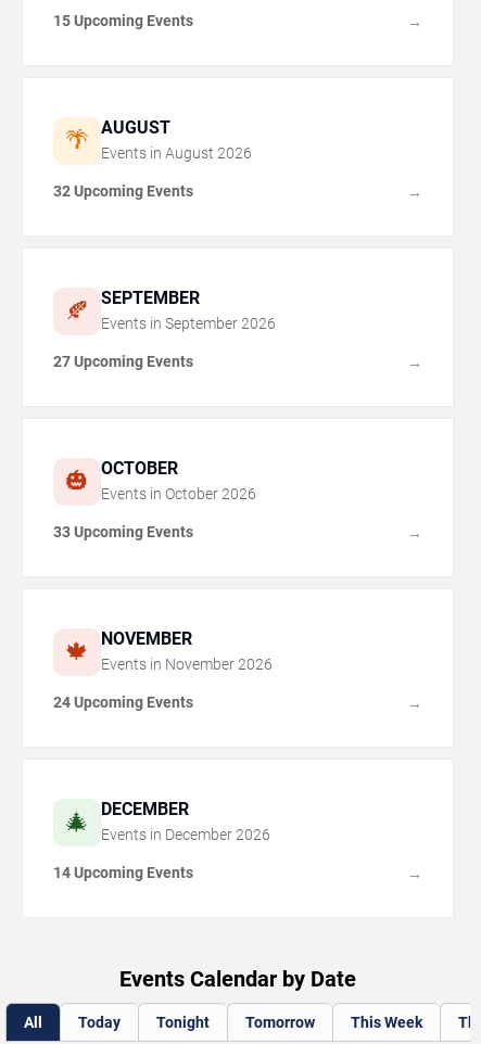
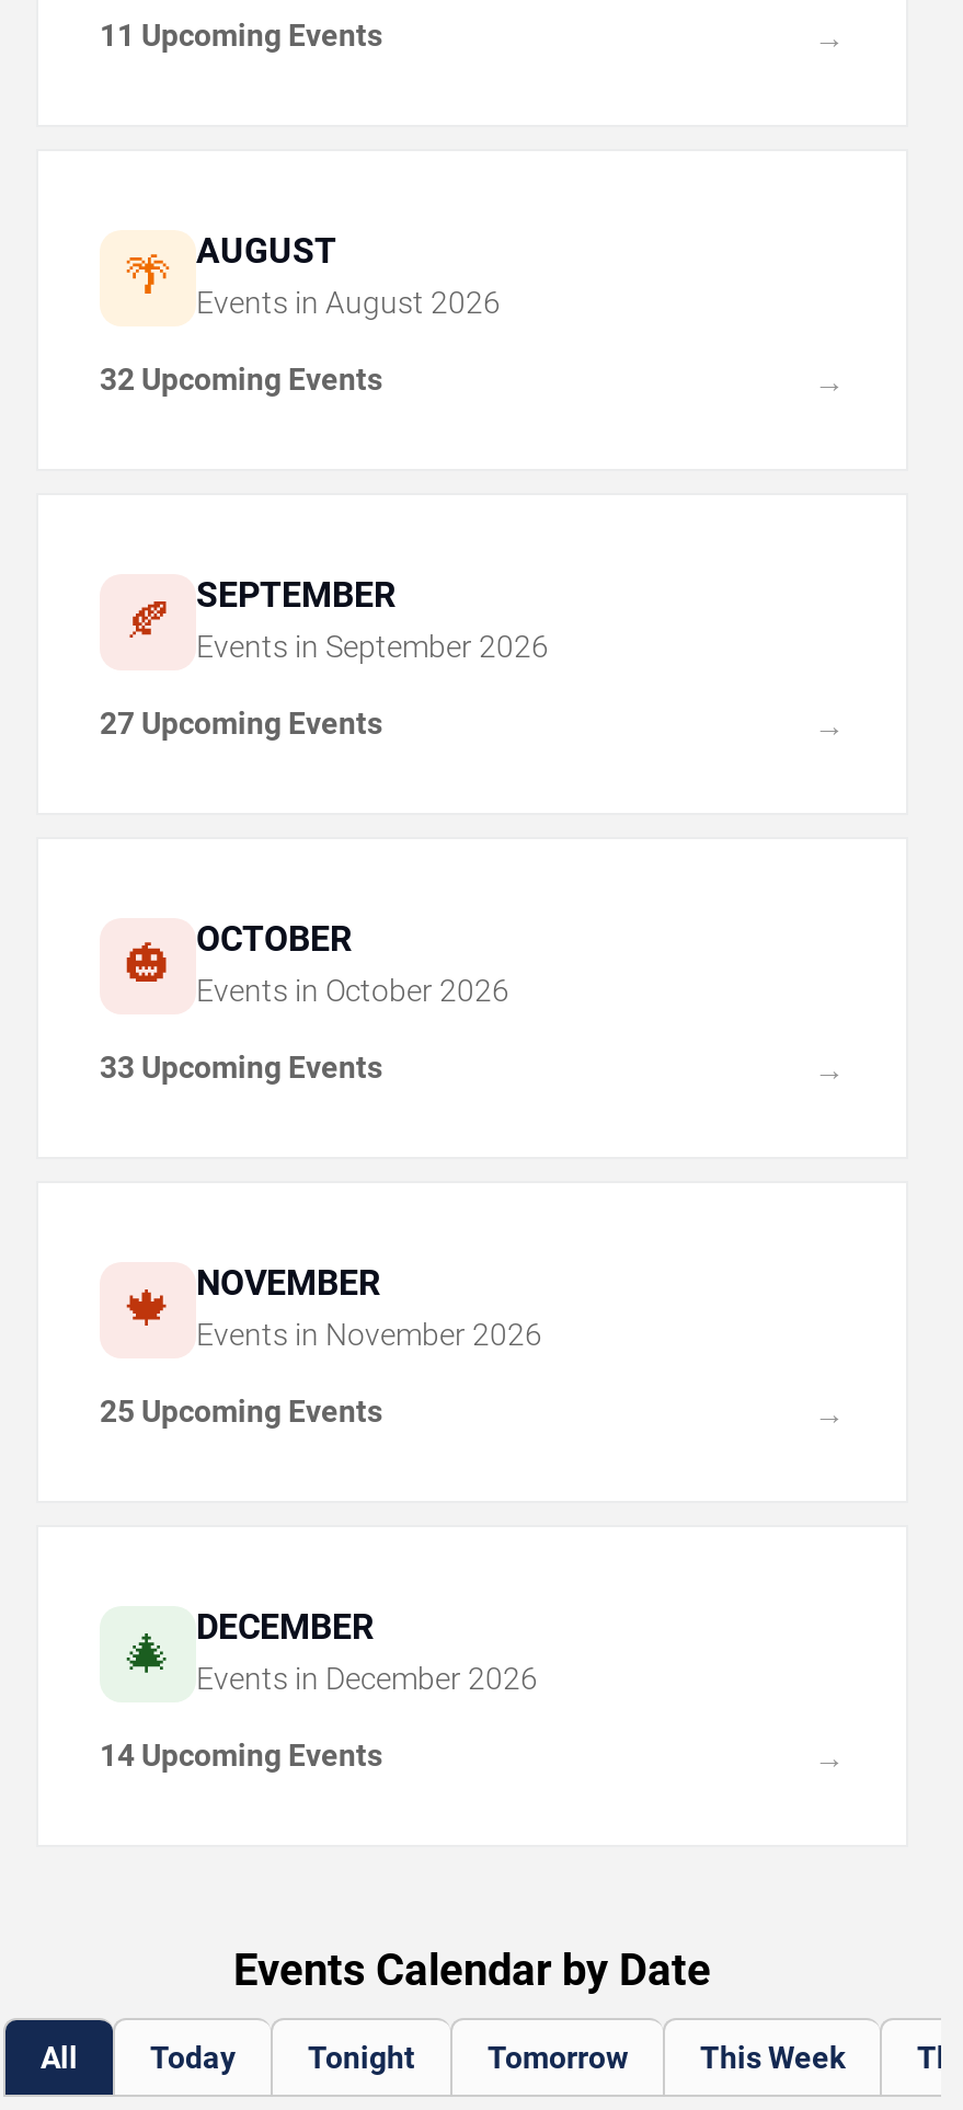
- 15 Upcoming Events
+ 11 Upcoming Events

- 24 Upcoming Events
+ 25 Upcoming Events
